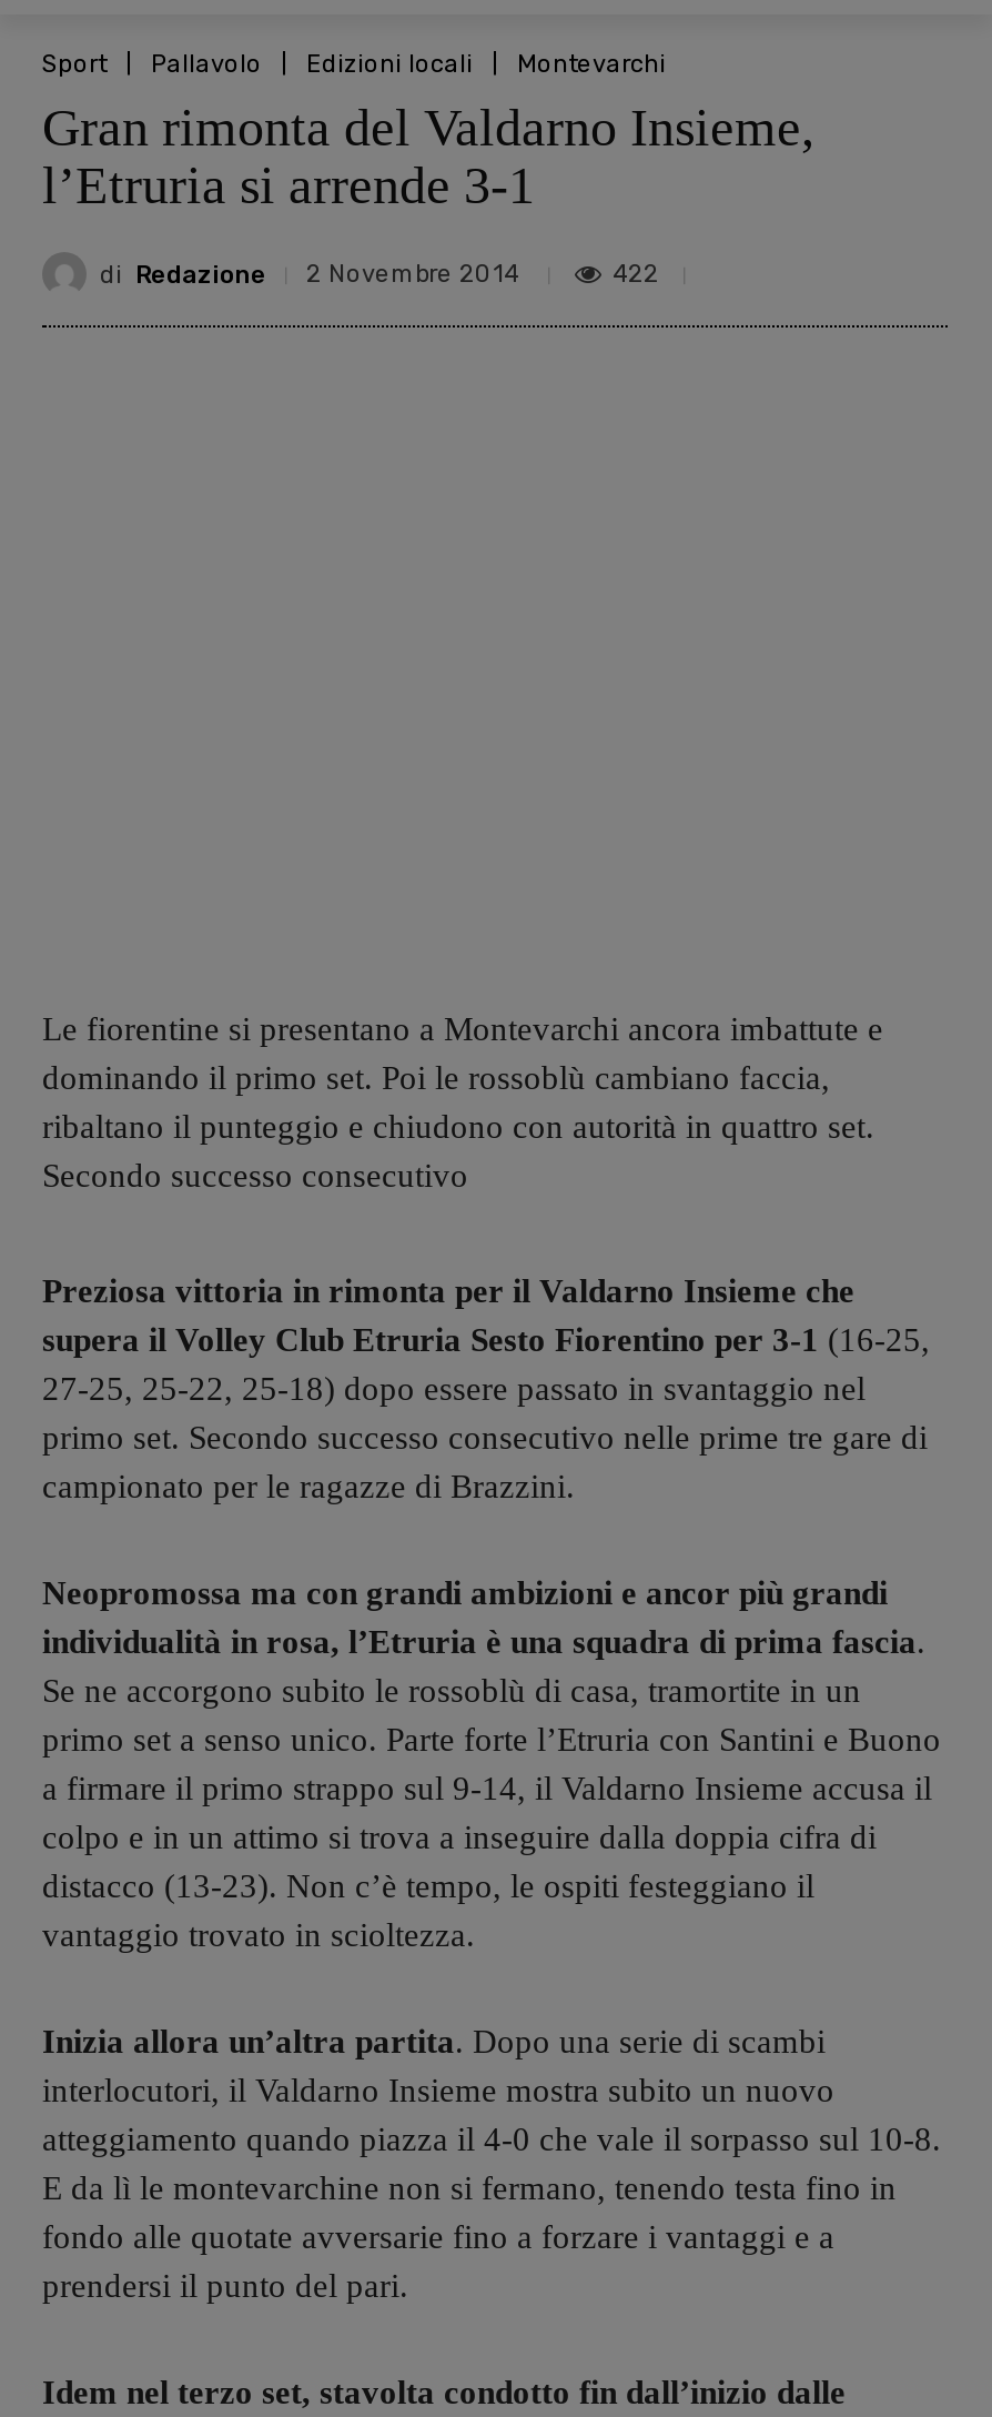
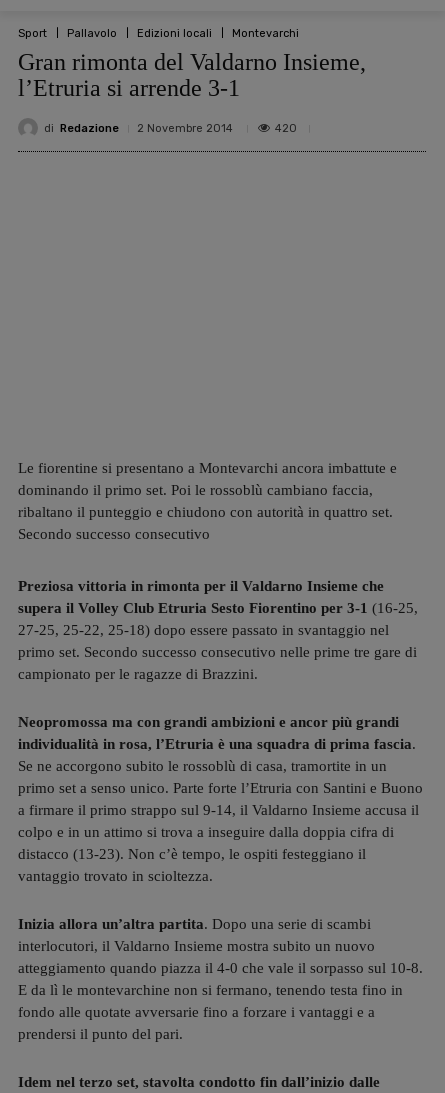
- 422
+ 420
